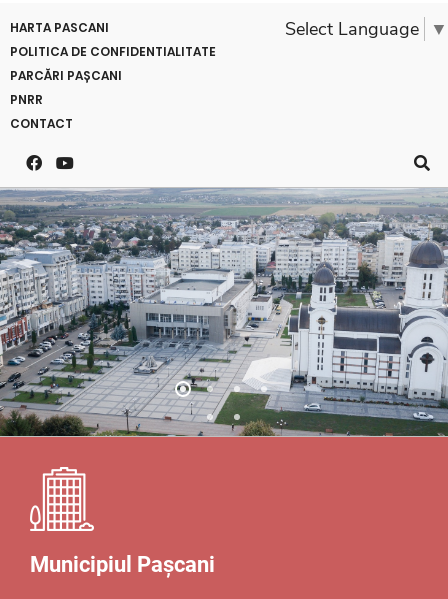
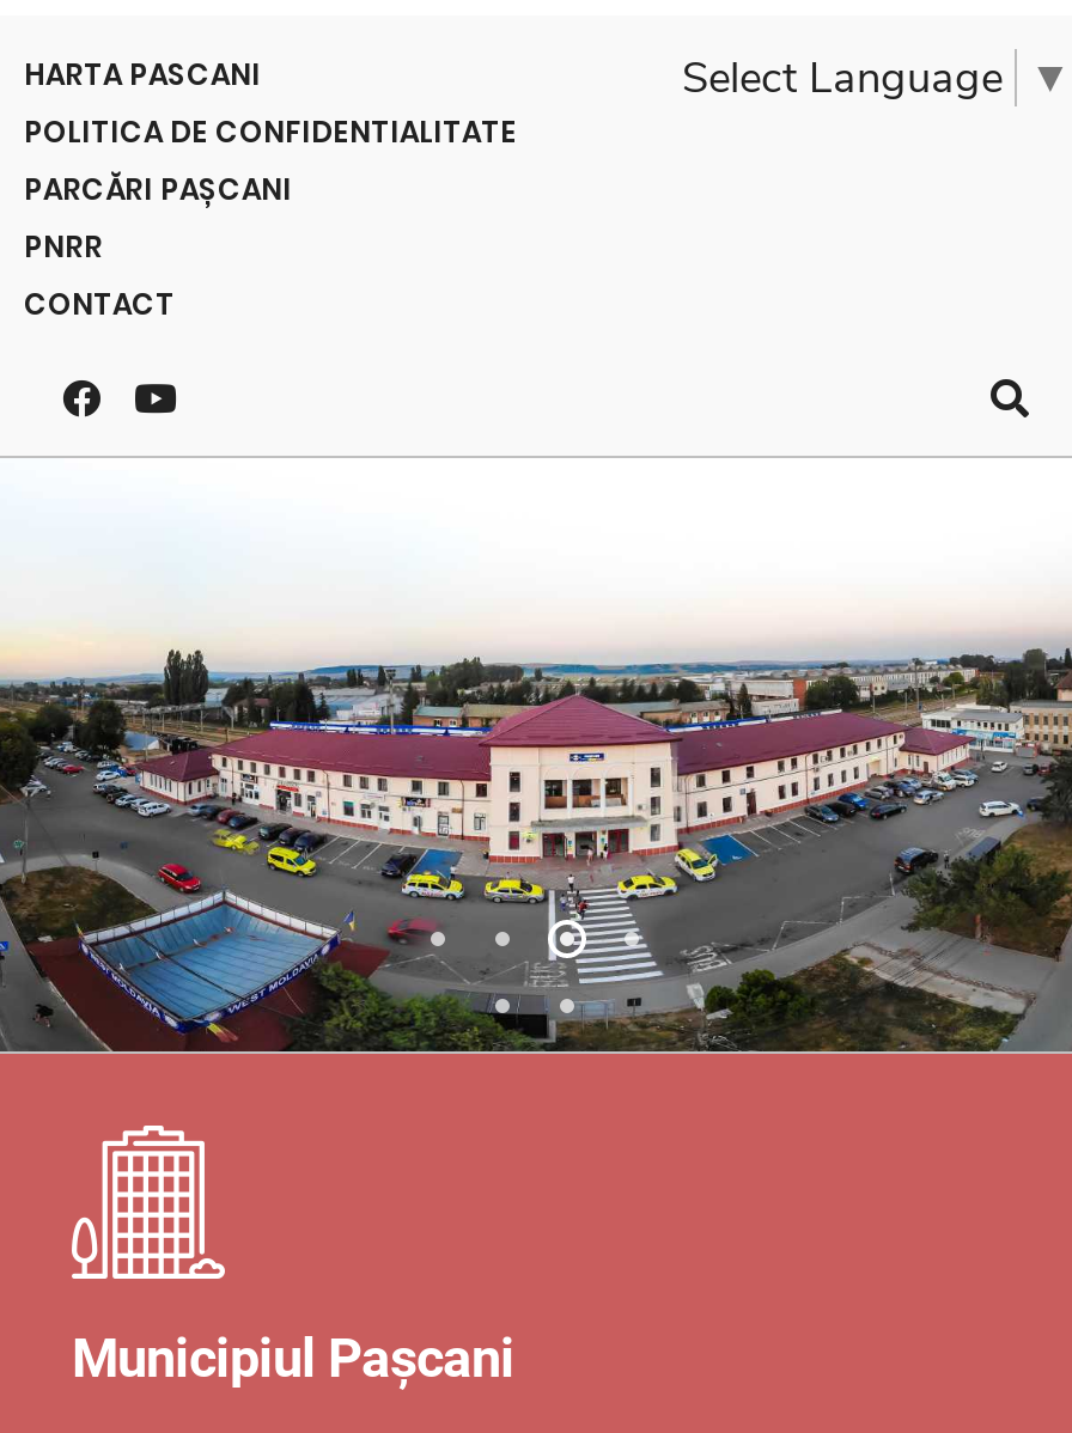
- [image]
+ [image]
